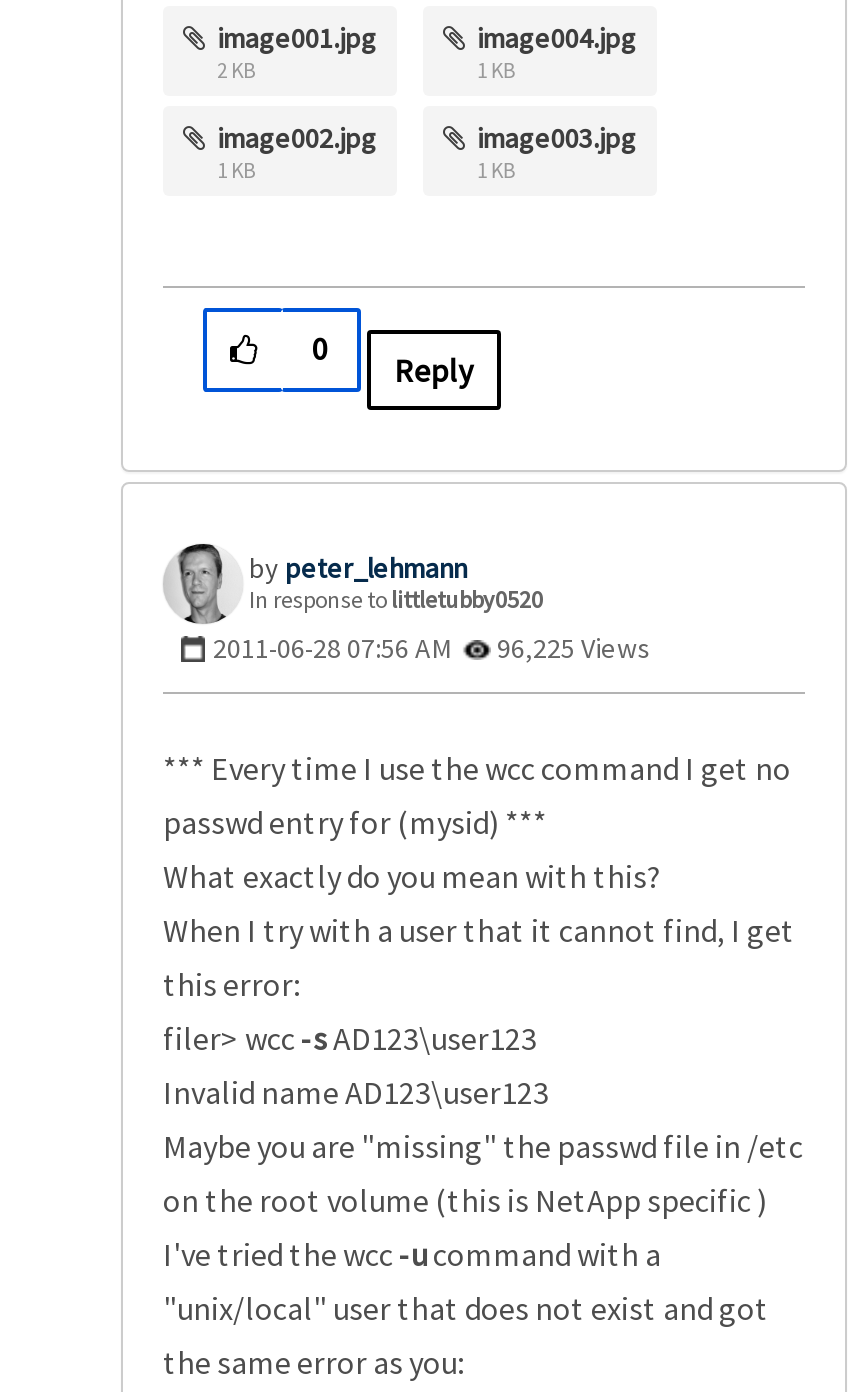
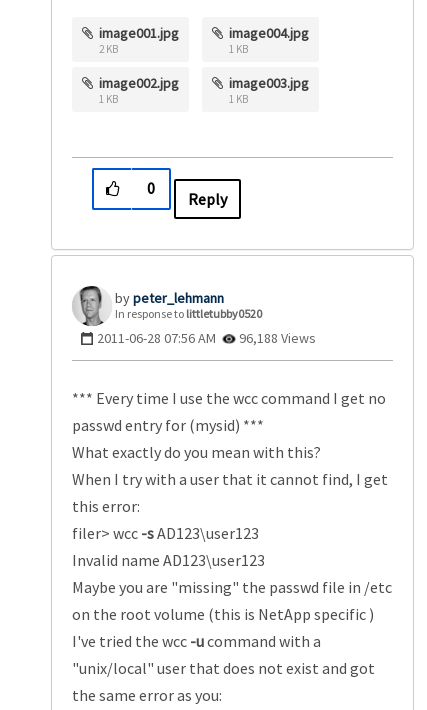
- 2011-06-28 07:56 AM 96,225 Views
+ 2011-06-28 07:56 AM 96,188 Views
